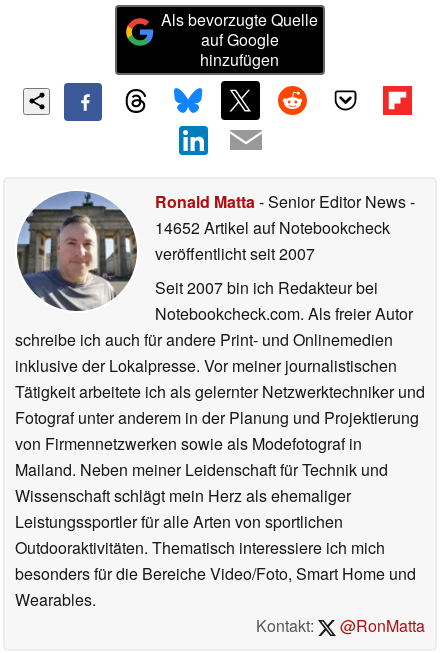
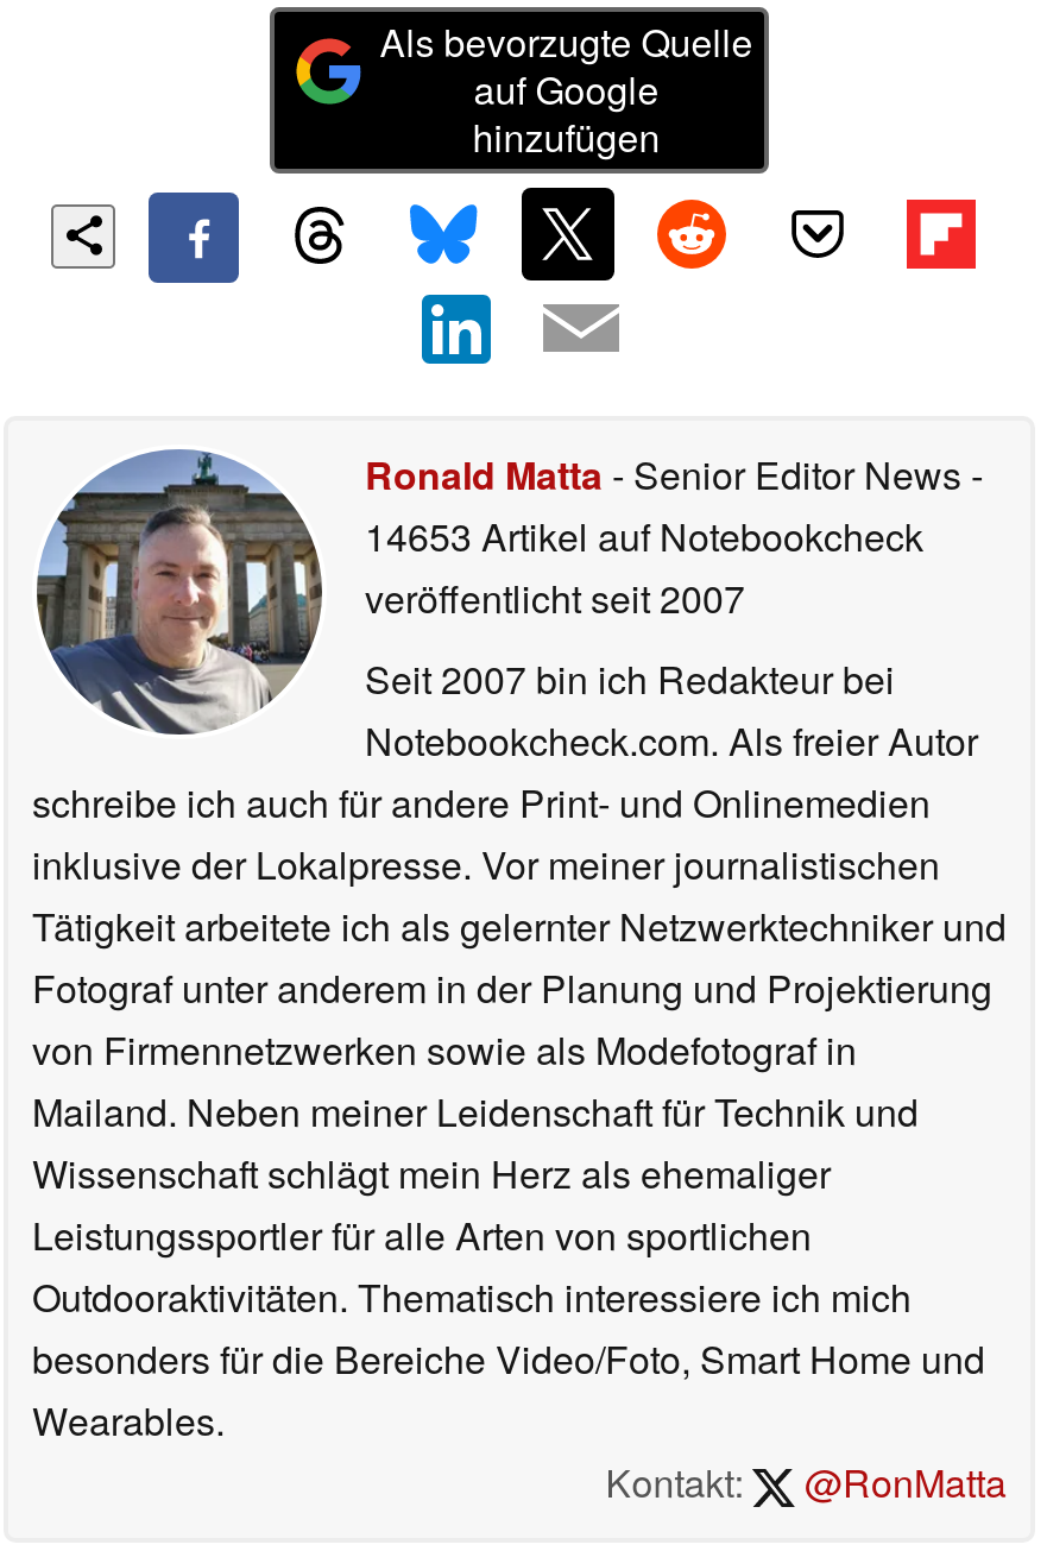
- 14652 Artikel auf Notebookcheck
+ 14653 Artikel auf Notebookcheck
